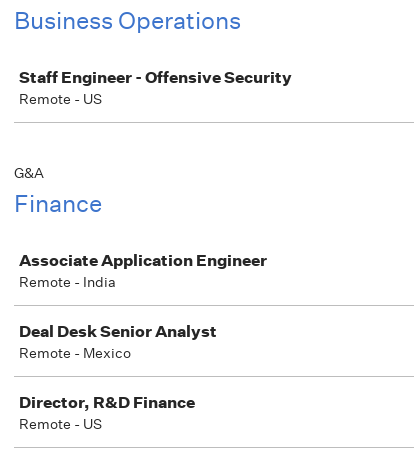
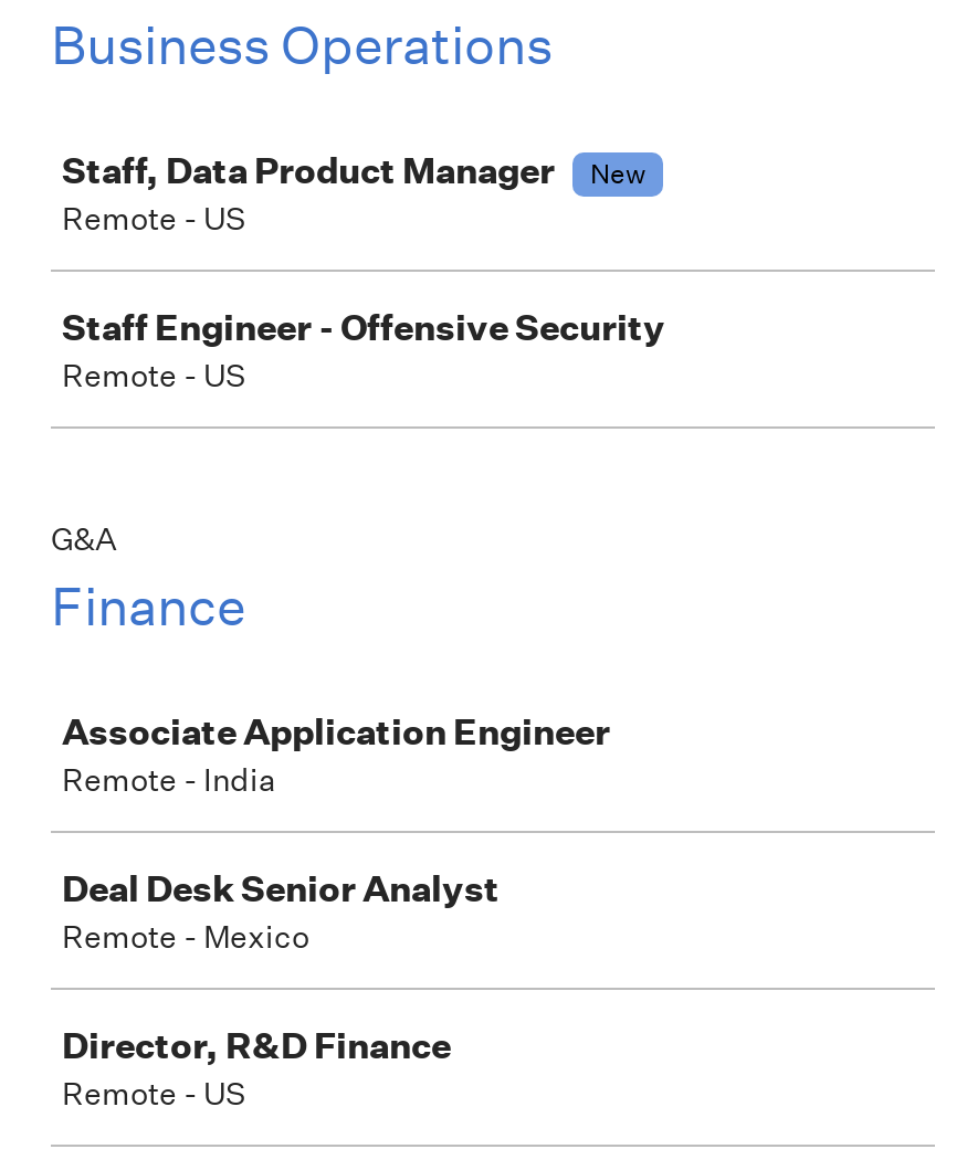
+ Staff, Data Product Manager
+ New
+ Remote - US
